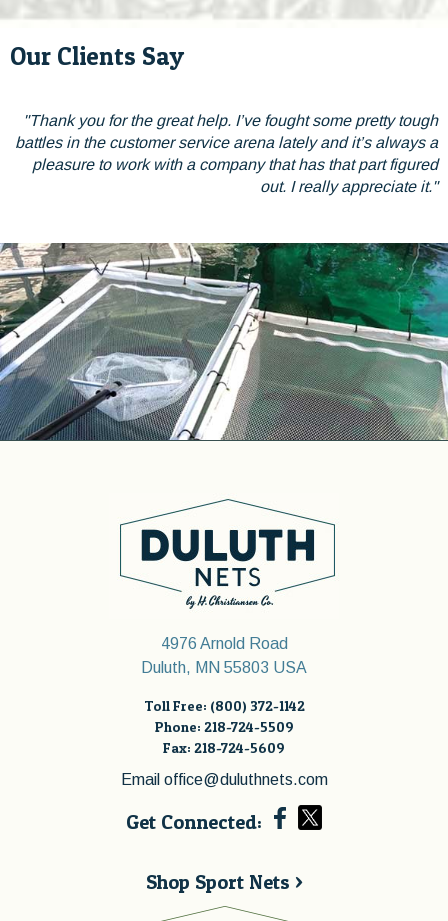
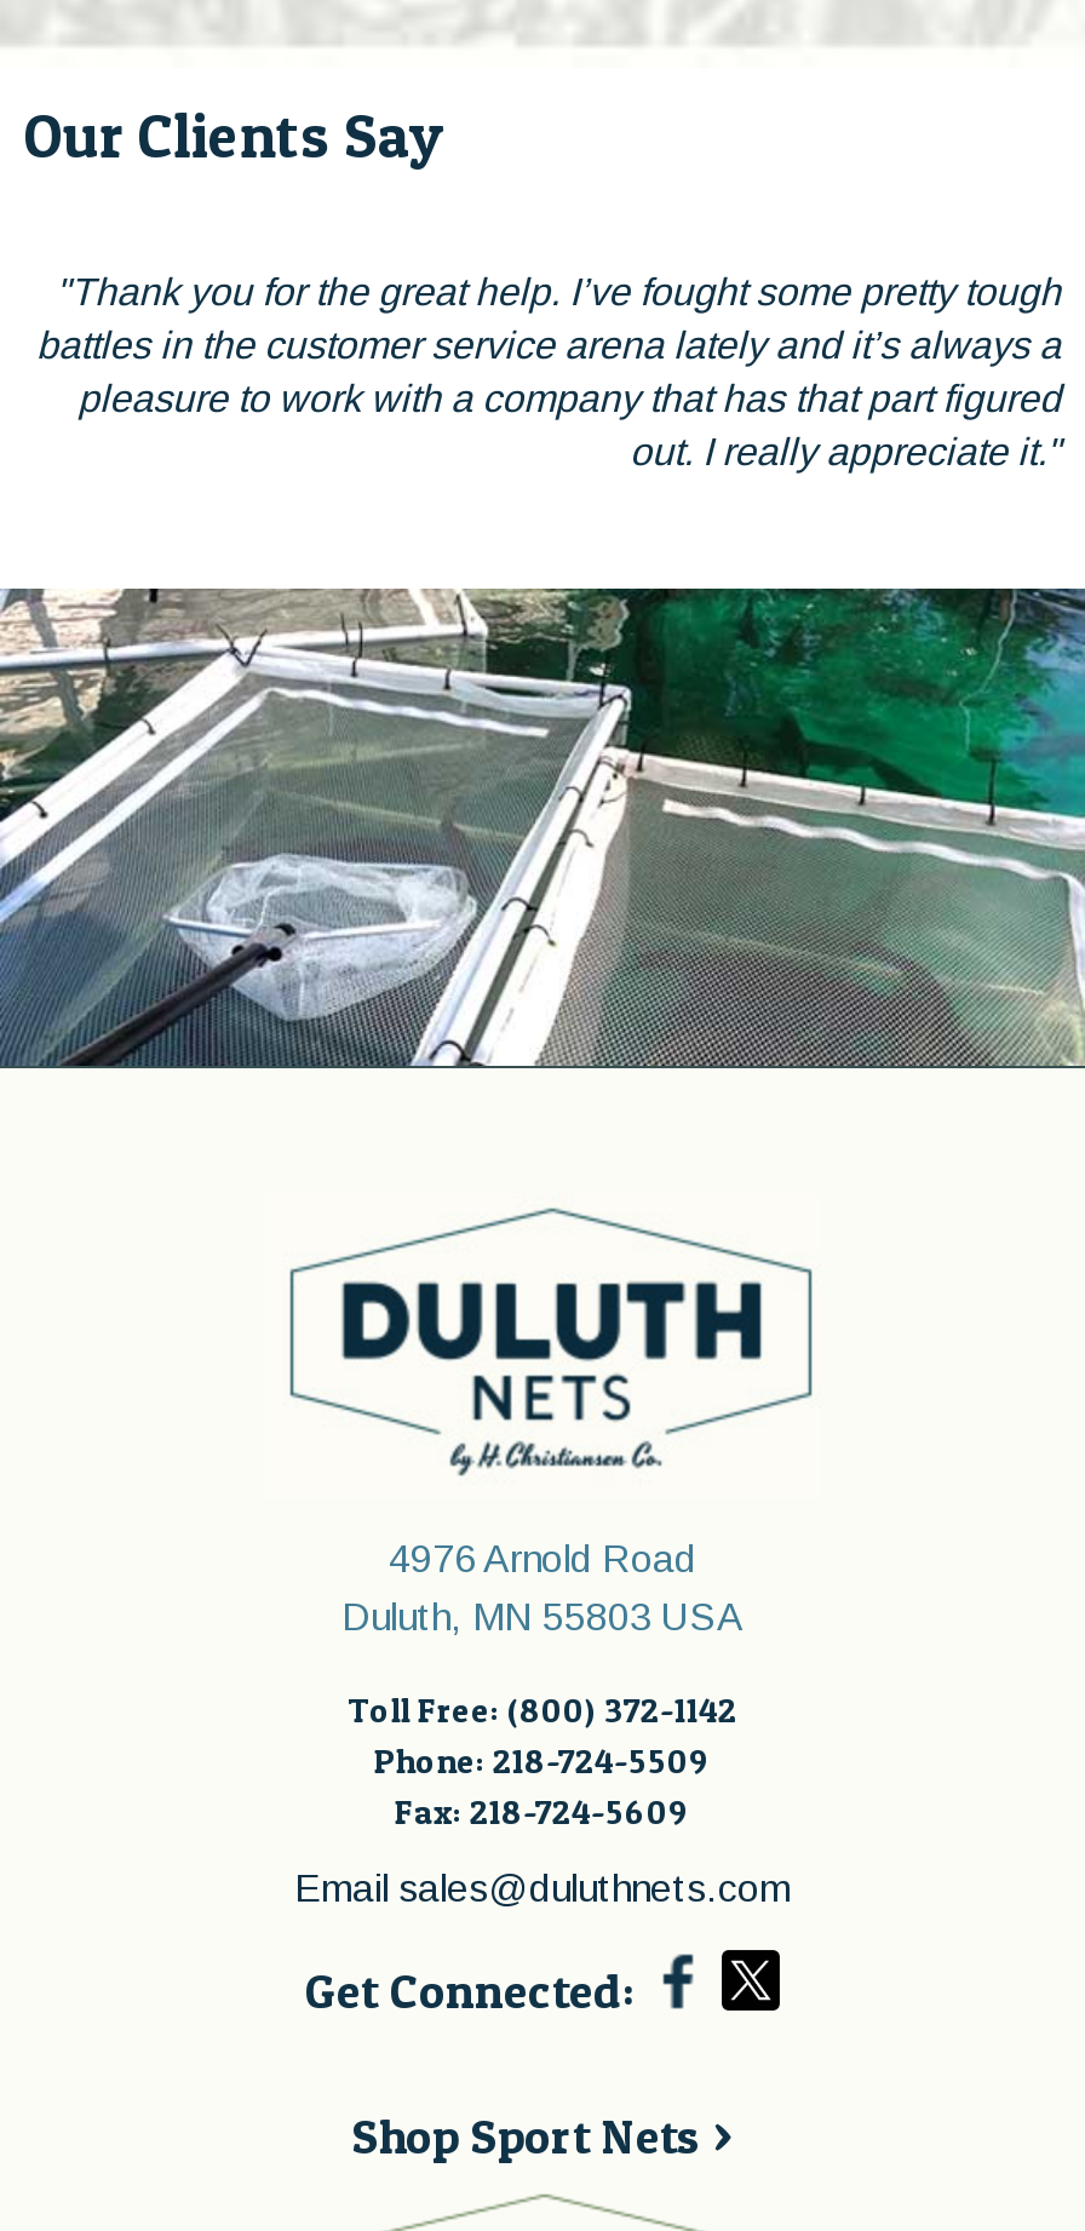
- Email office@duluthnets.com
+ Email sales@duluthnets.com
